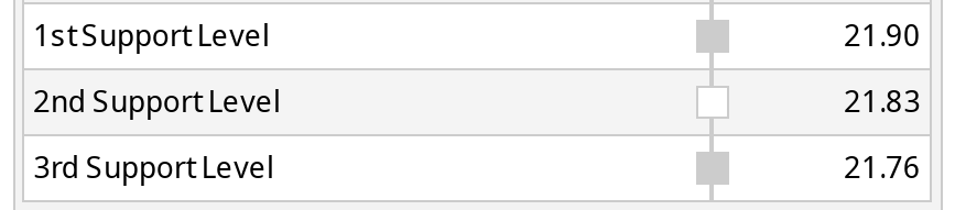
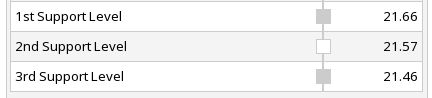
- 21.90
+ 21.66

- 21.83
+ 21.57

- 21.76
+ 21.46
